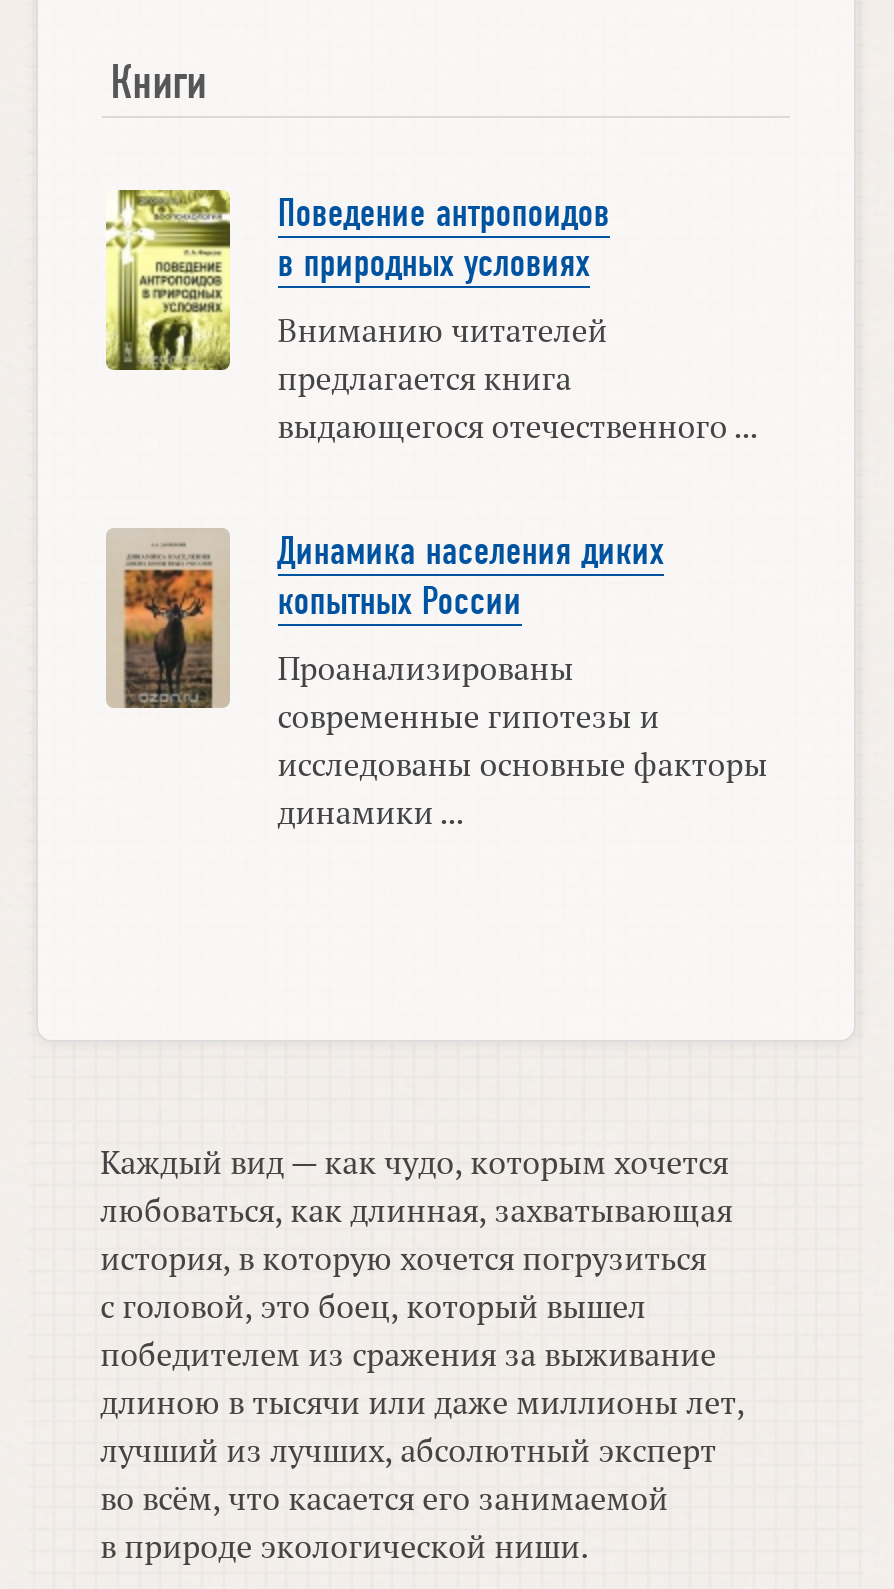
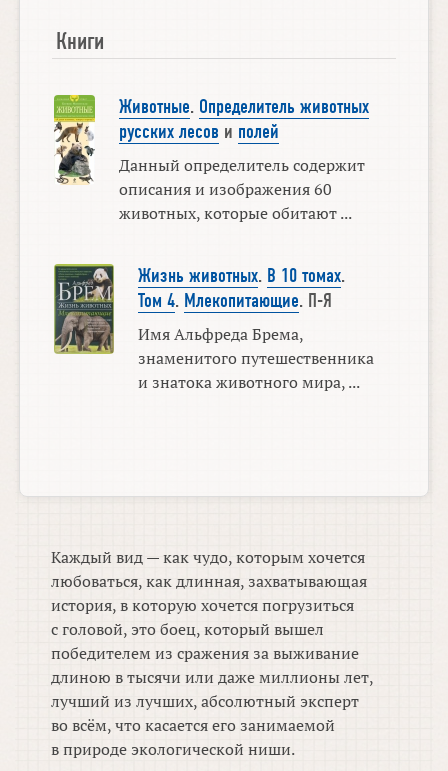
- [image]
- Поведение антропоидов
- в природных условиях
+ [image]
+ Животные. Определитель животных
+ русских лесов и полей

- Вниманию читателей
- предлагается книга
- выдающегося отечественного ...
+ Данный определитель содержит
+ описания и изображения 60
+ животных, которые обитают ...

- [image]
- Динамика населения диких
- копытных России
+ [image]
+ Жизнь животных. В 10 томах.
+ Том 4. Млекопитающие. П-Я

- Проанализированы
- современные гипотезы и
- исследованы основные факторы
- динамики ...
+ Имя Альфреда Брема,
+ знаменитого путешественника
+ и знатока животного мира, ...
